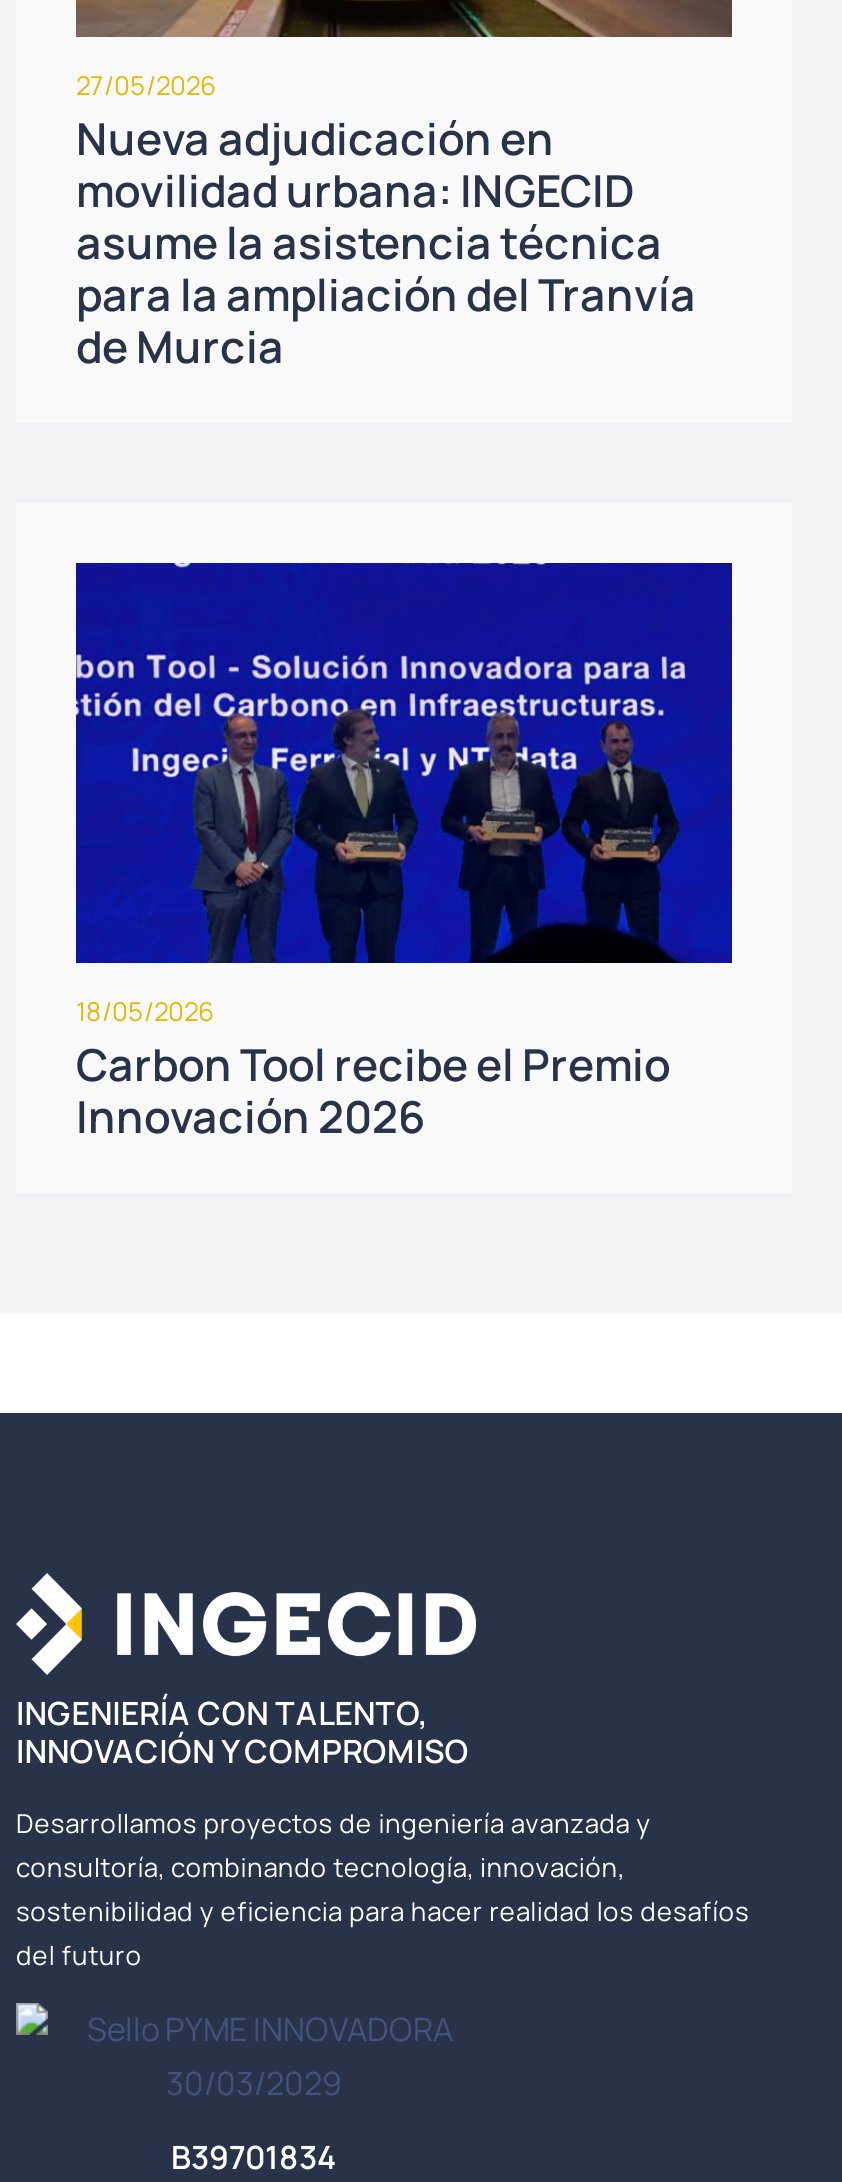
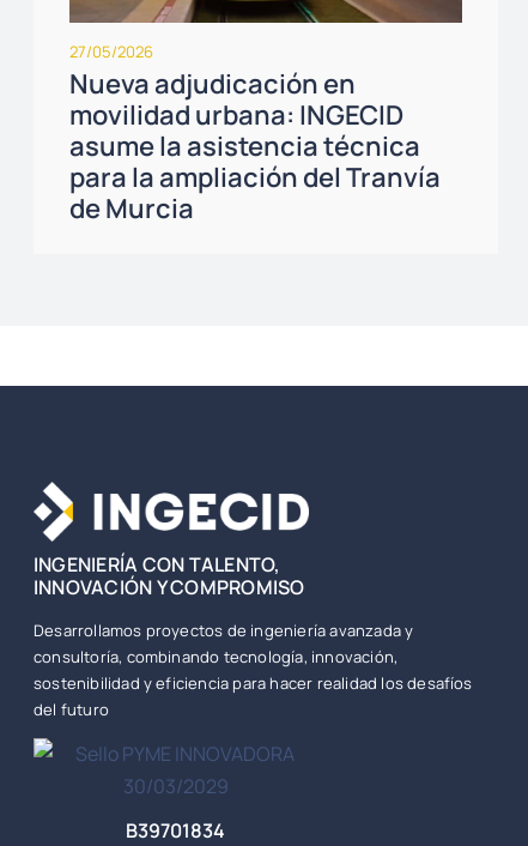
- [image]
- 18/05/2026
- Carbon Tool recibe el Premio
- Innovación 2026
